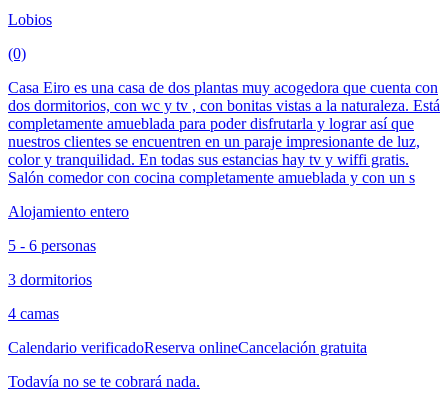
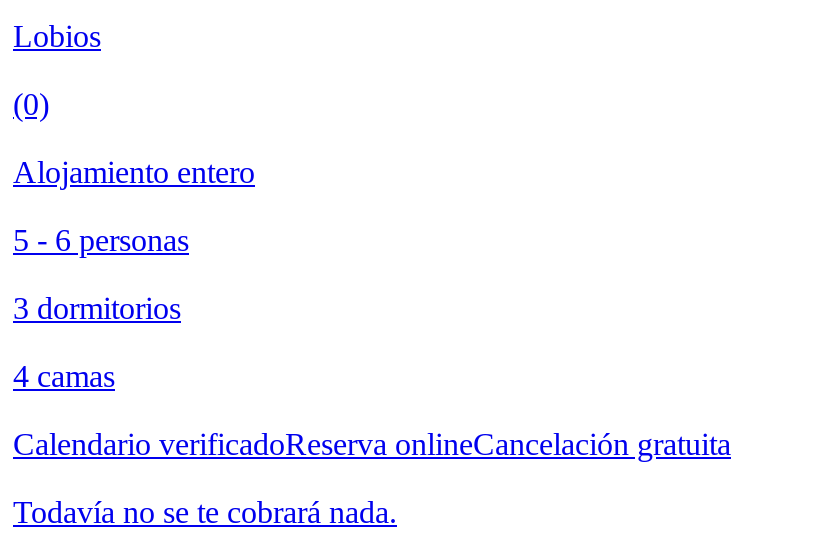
- Casa Eiro es una casa de dos plantas muy acogedora que cuenta con
- dos dormitorios, con wc y tv , con bonitas vistas a la naturaleza. Está
- completamente amueblada para poder disfrutarla y lograr así que
- nuestros clientes se encuentren en un paraje impresionante de luz,
- color y tranquilidad. En todas sus estancias hay tv y wiffi gratis.
- Salón comedor con cocina completamente amueblada y con un s
